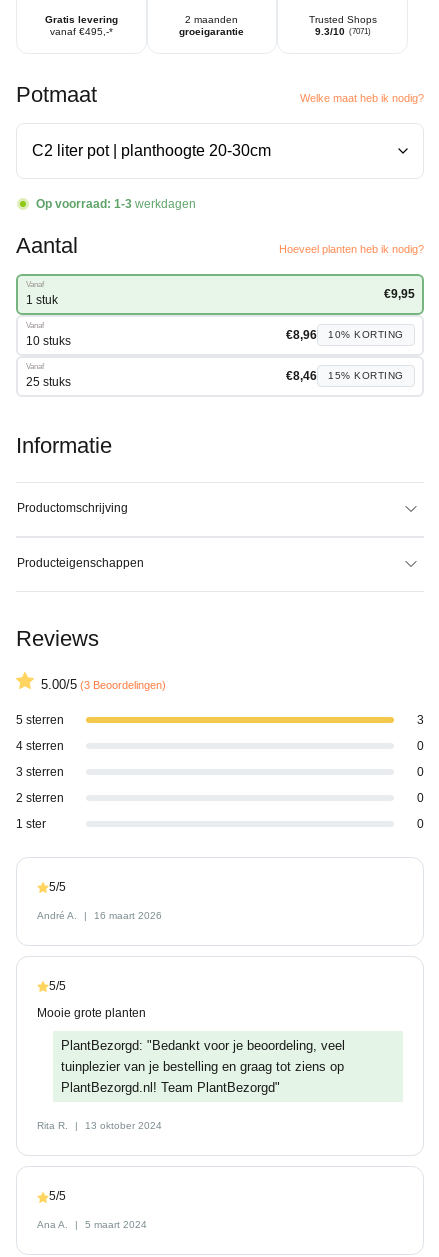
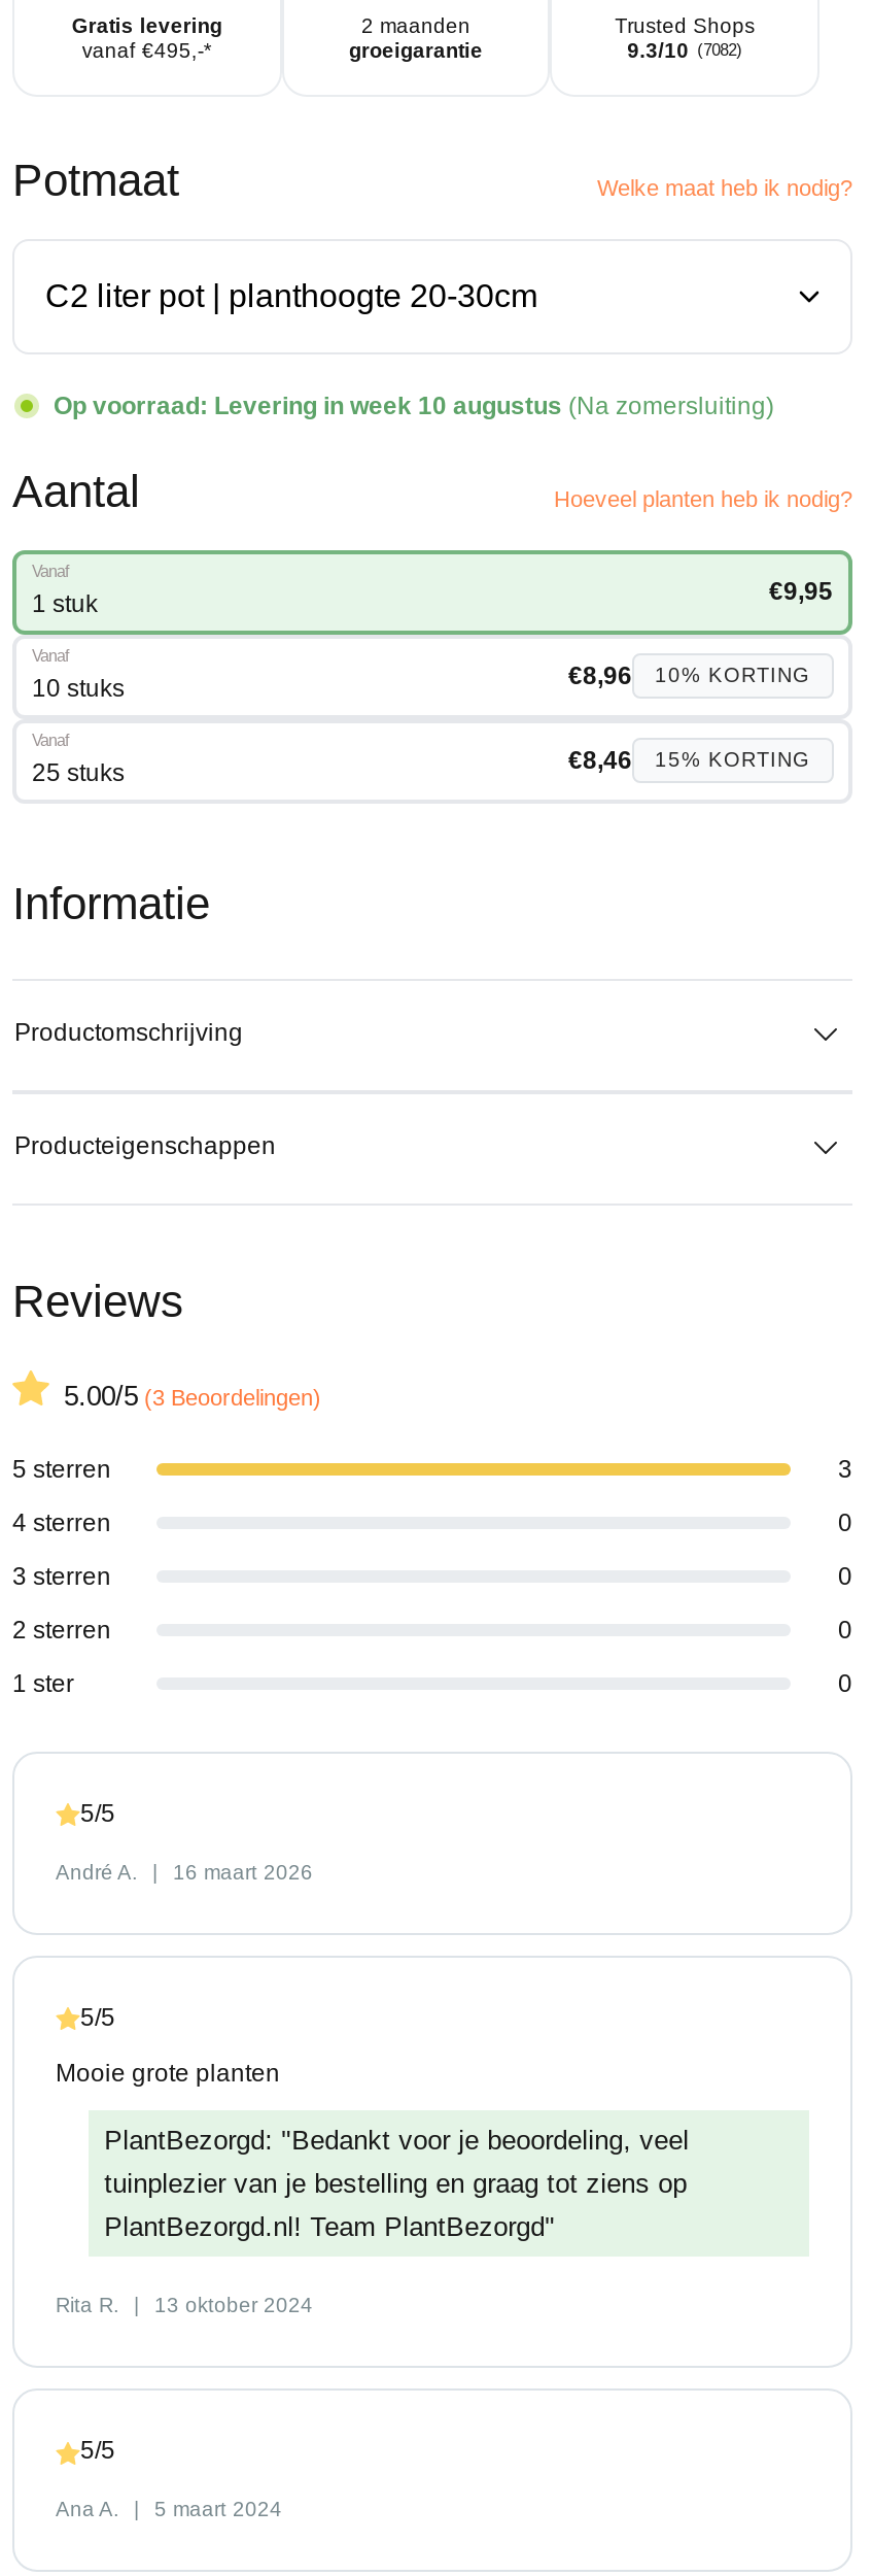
- 9.3/10 (7071)
+ 9.3/10 (7082)

- Op voorraad: 1-3 werkdagen
+ Op voorraad: Levering in week 10 augustus (Na zomersluiting)
